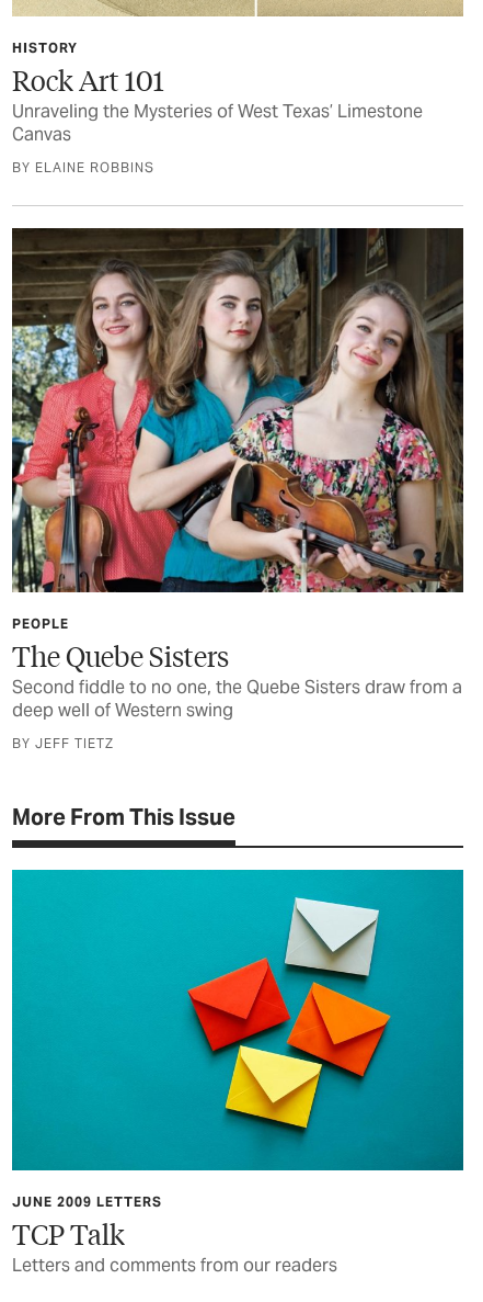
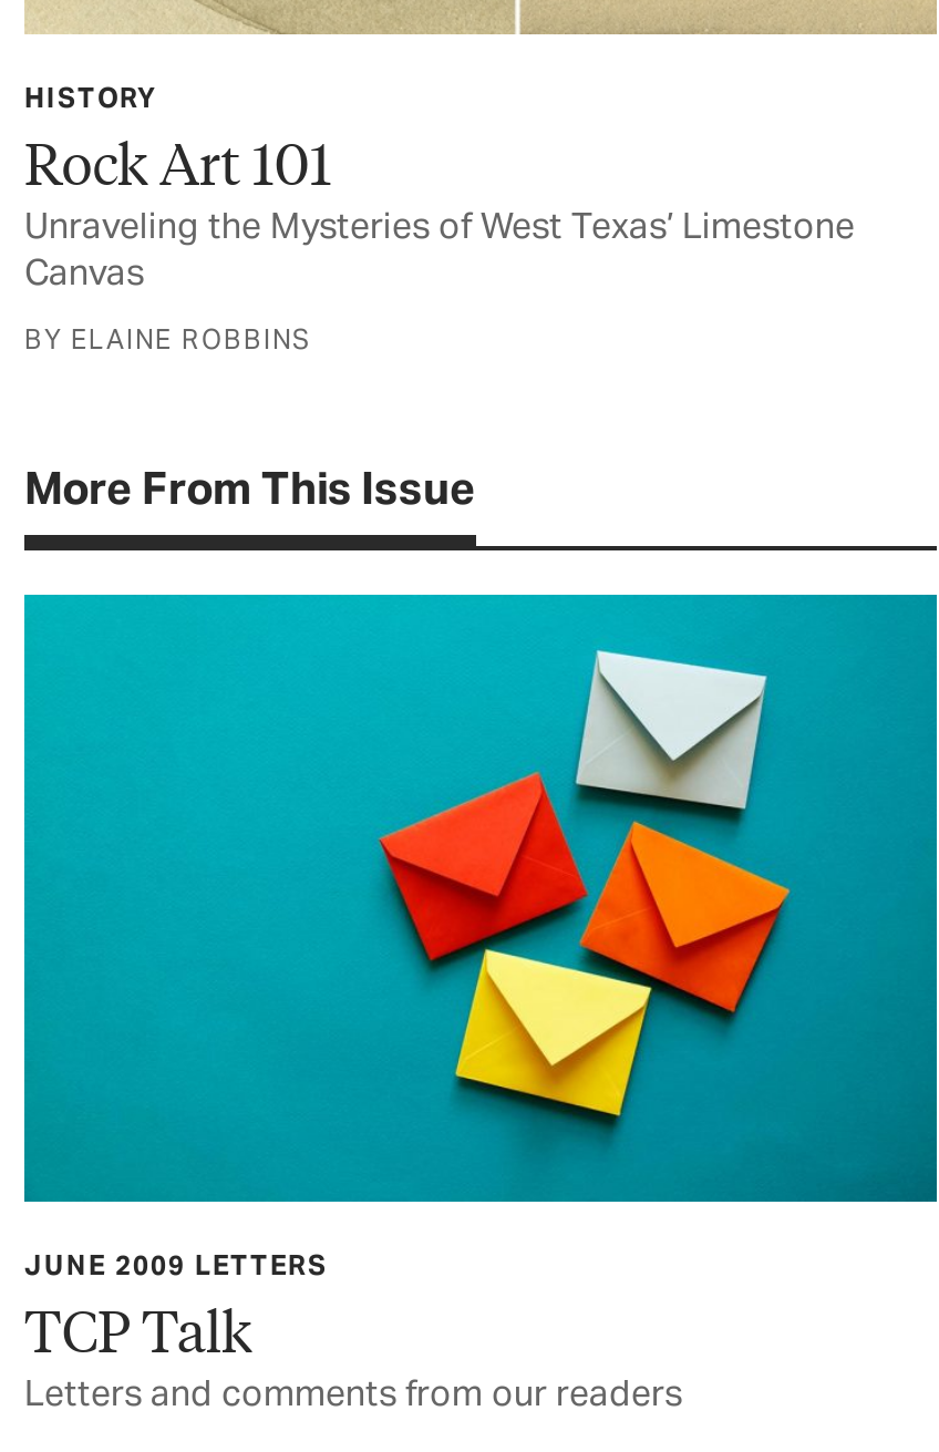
- [image]
- PEOPLE
- The Quebe Sisters
- Second fiddle to no one, the Quebe Sisters draw from a
- deep well of Western swing
- BY JEFF TIETZ
